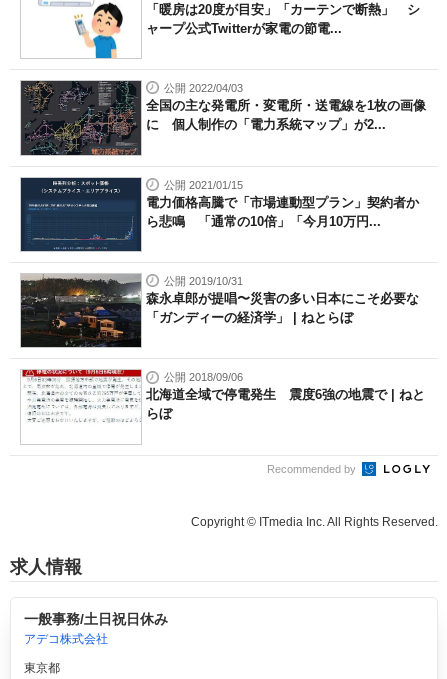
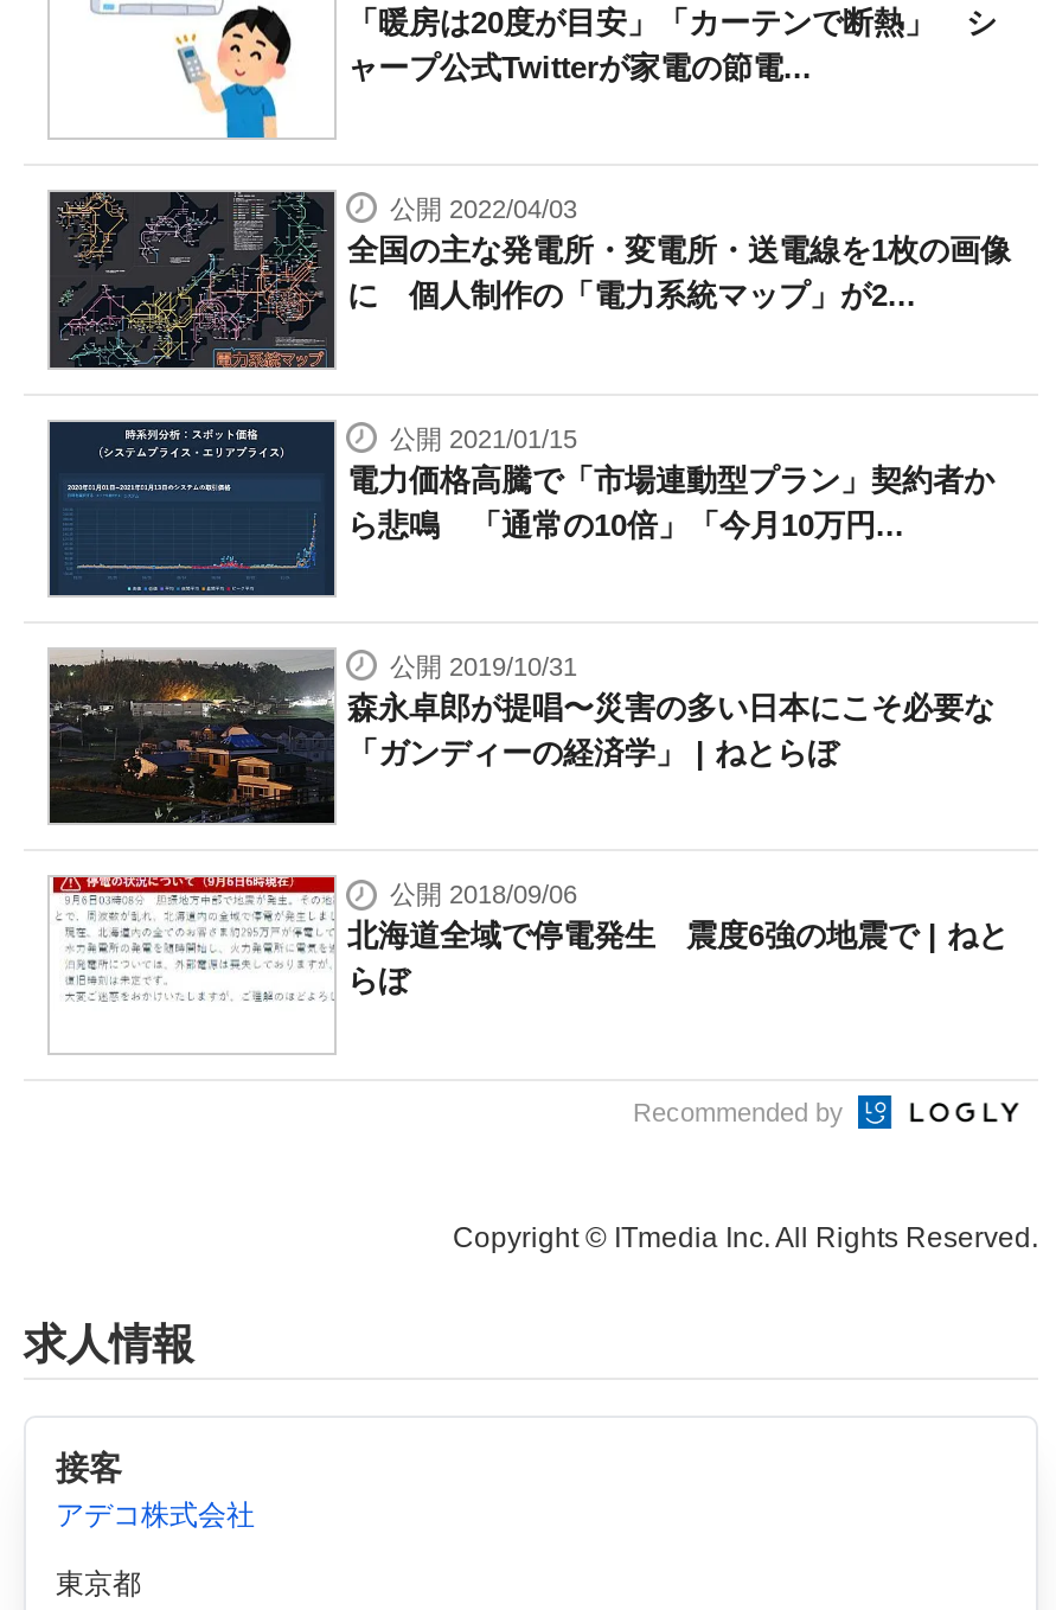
- 一般事務/土日祝日休み
+ 接客
